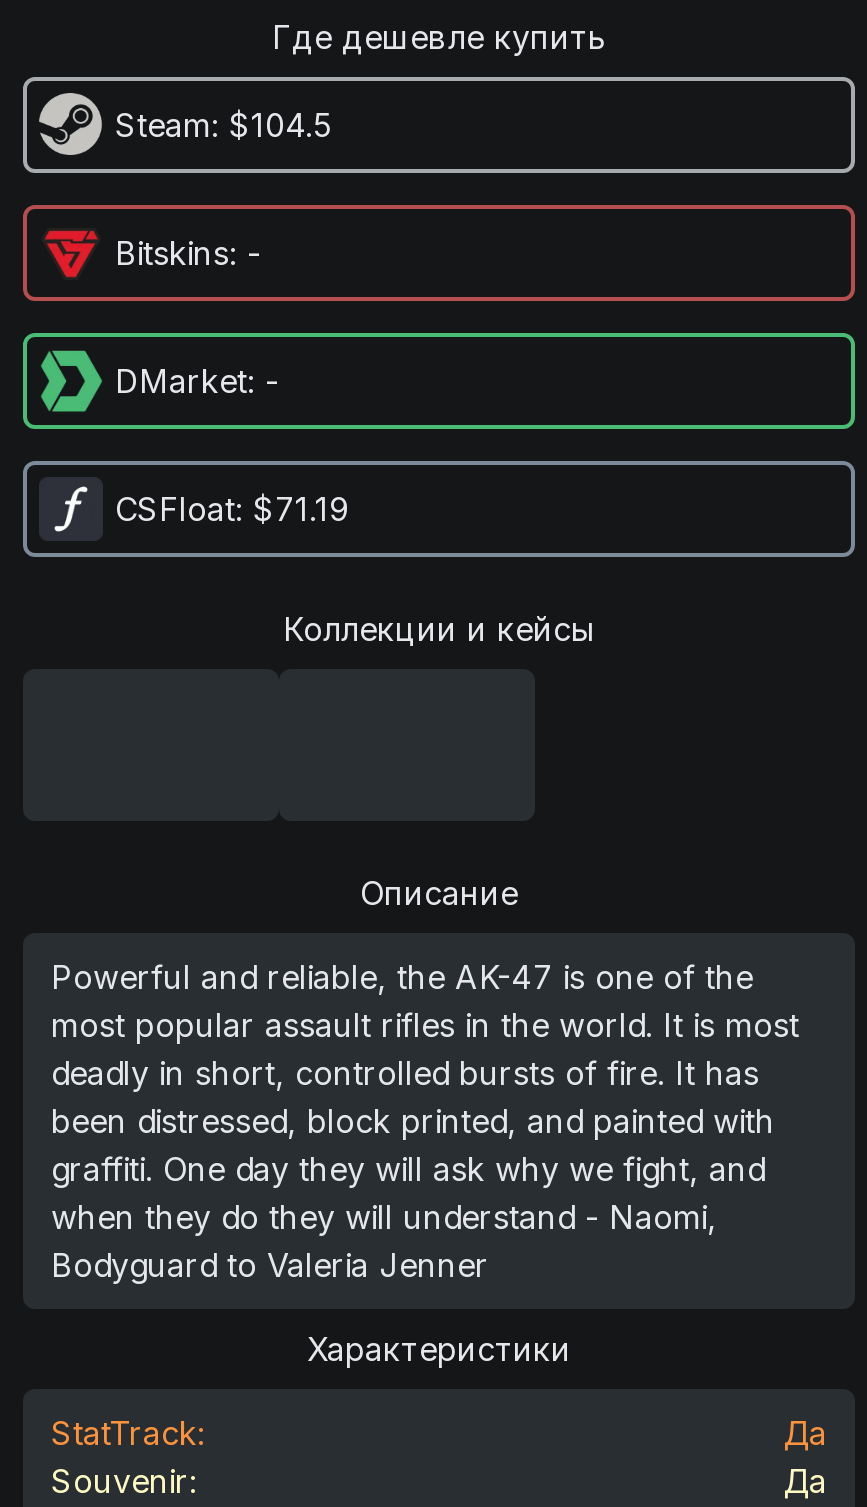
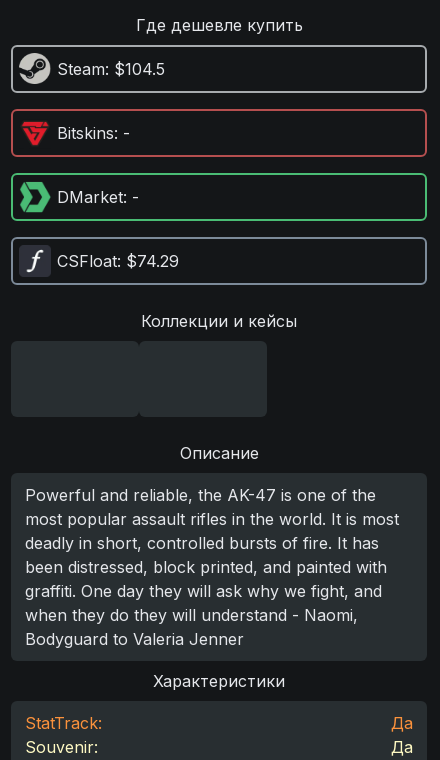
- CSFloat: $71.19
+ CSFloat: $74.29
